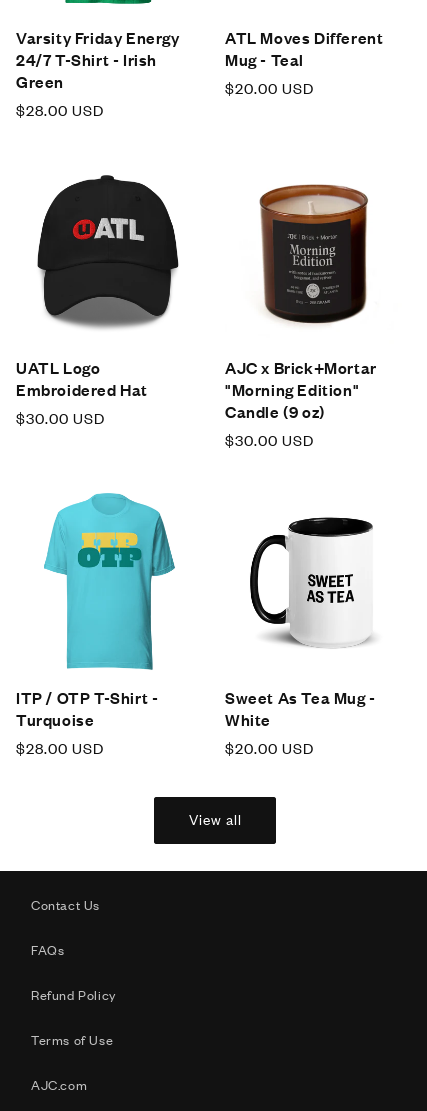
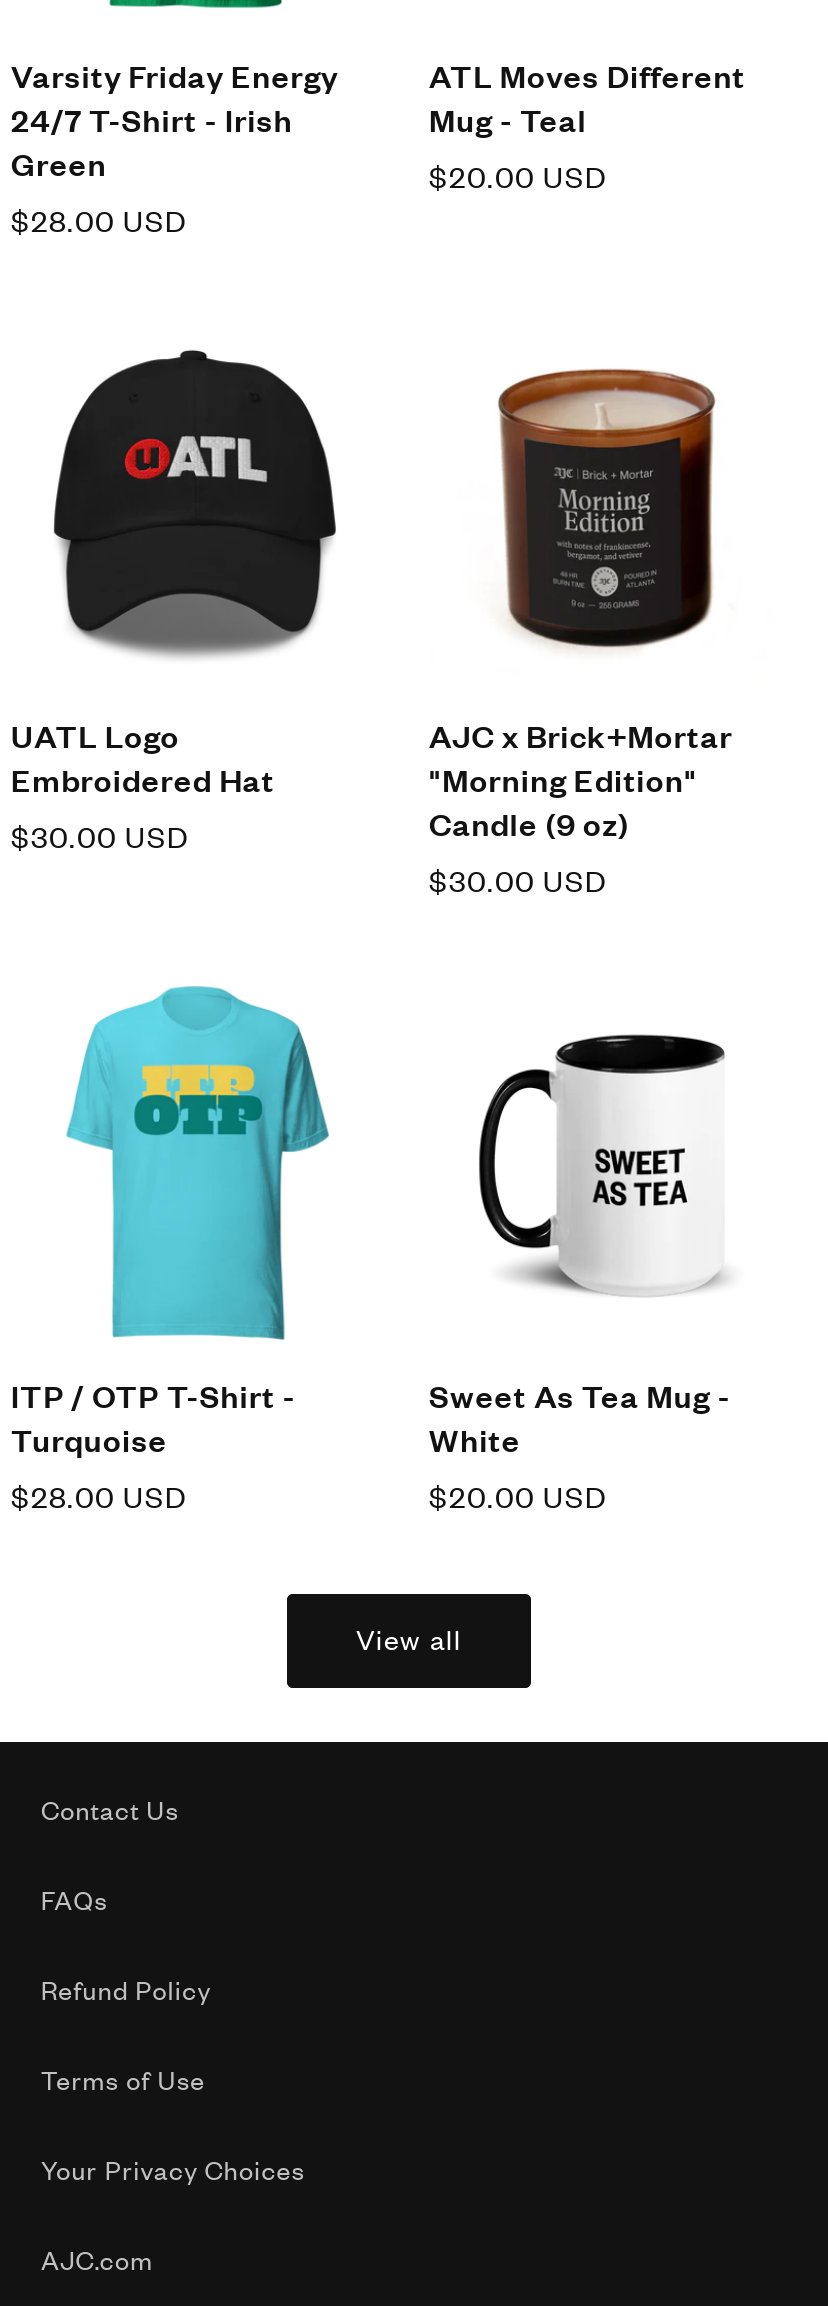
+ Your Privacy Choices
